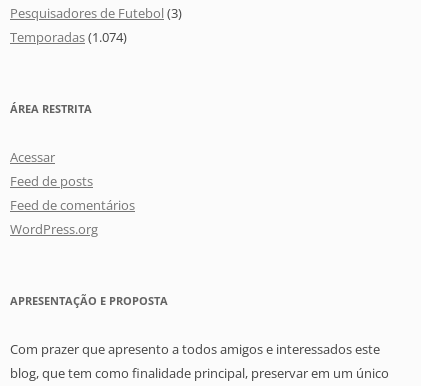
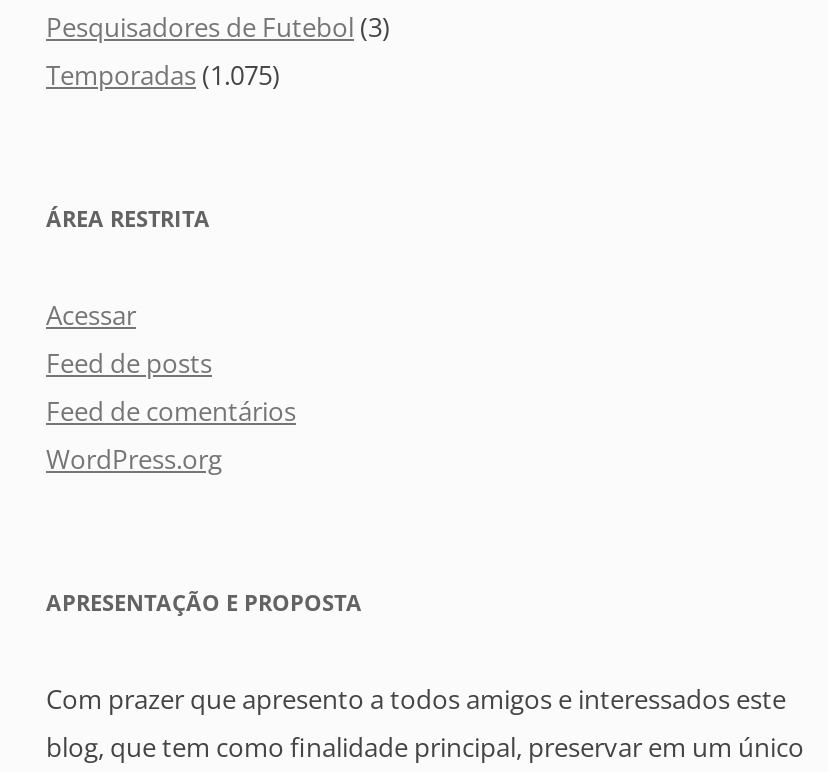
- Temporadas (1.074)
+ Temporadas (1.075)
